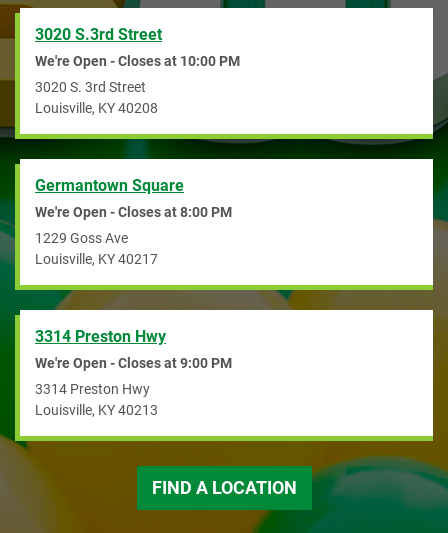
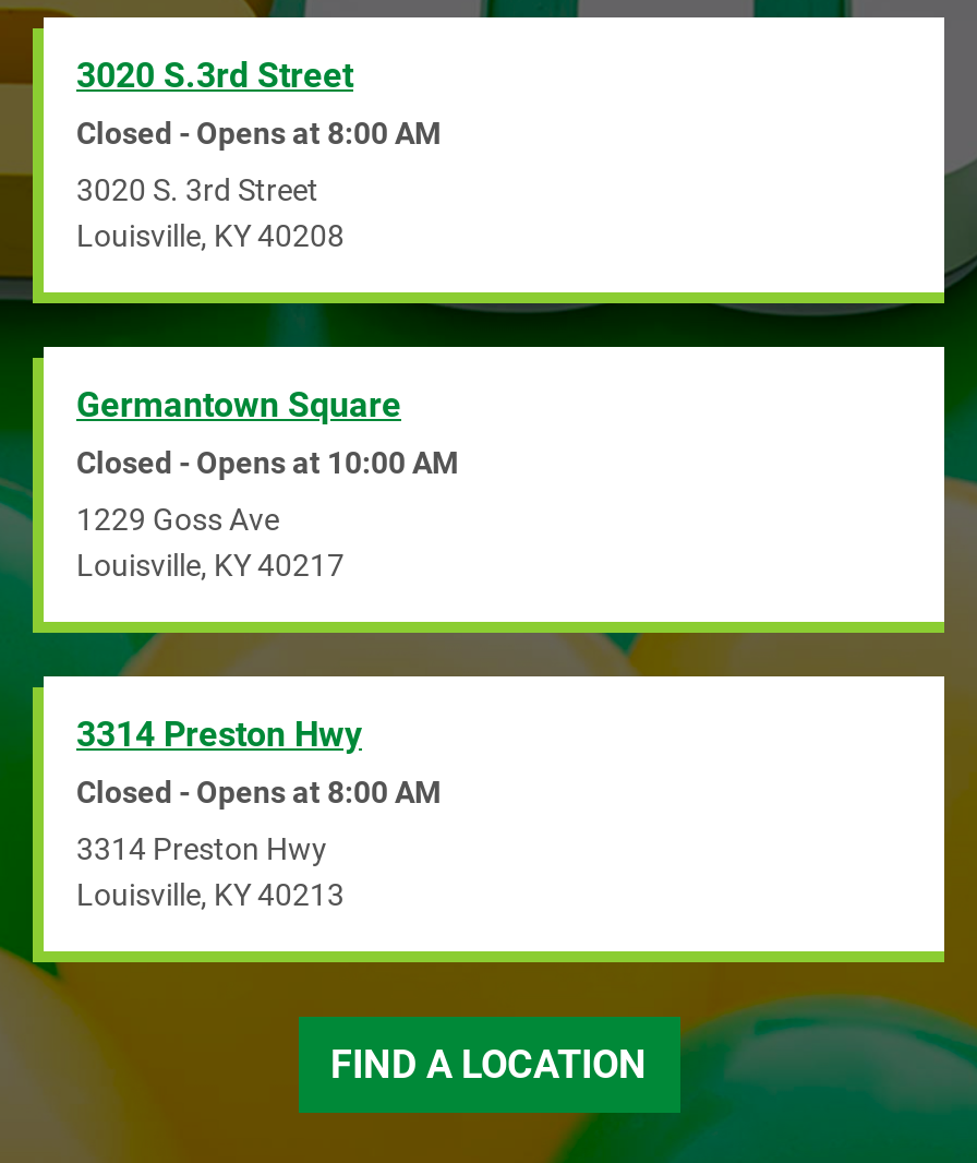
- We're Open - Closes at 10:00 PM
+ Closed - Opens at 8:00 AM

- We're Open - Closes at 8:00 PM
+ Closed - Opens at 10:00 AM

- We're Open - Closes at 9:00 PM
+ Closed - Opens at 8:00 AM
